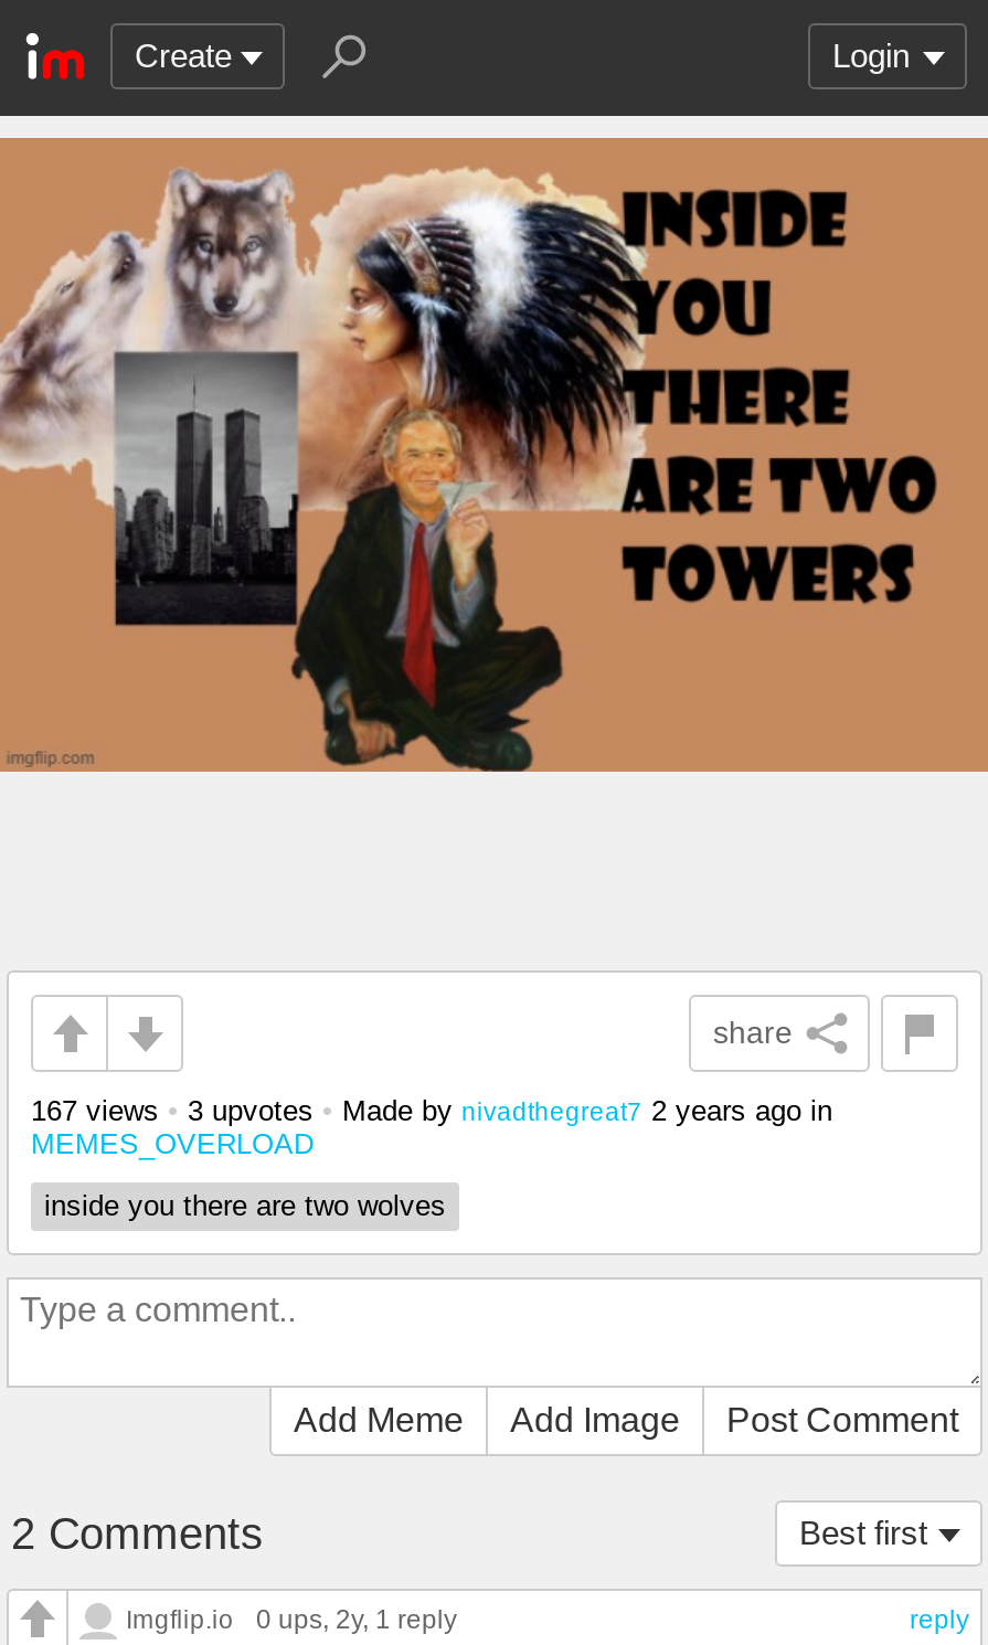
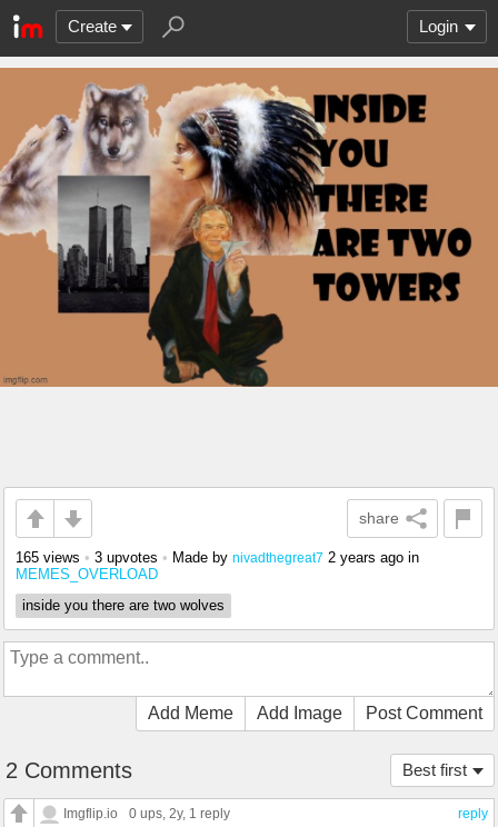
- 167 views • 3 upvotes • Made by nivadthegreat7 2 years ago in
+ 165 views • 3 upvotes • Made by nivadthegreat7 2 years ago in
